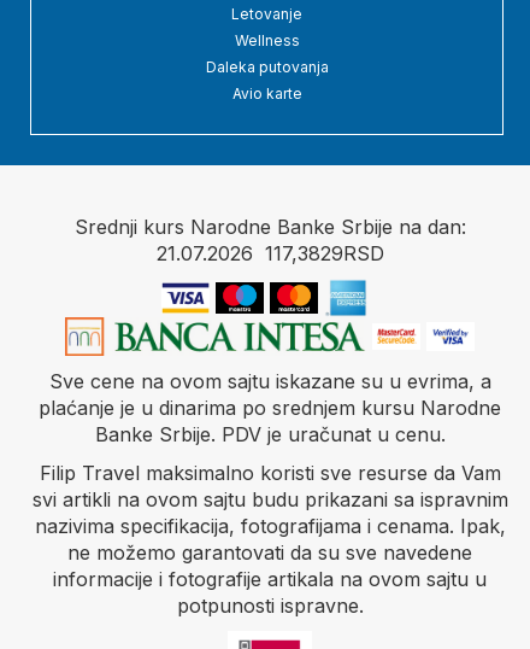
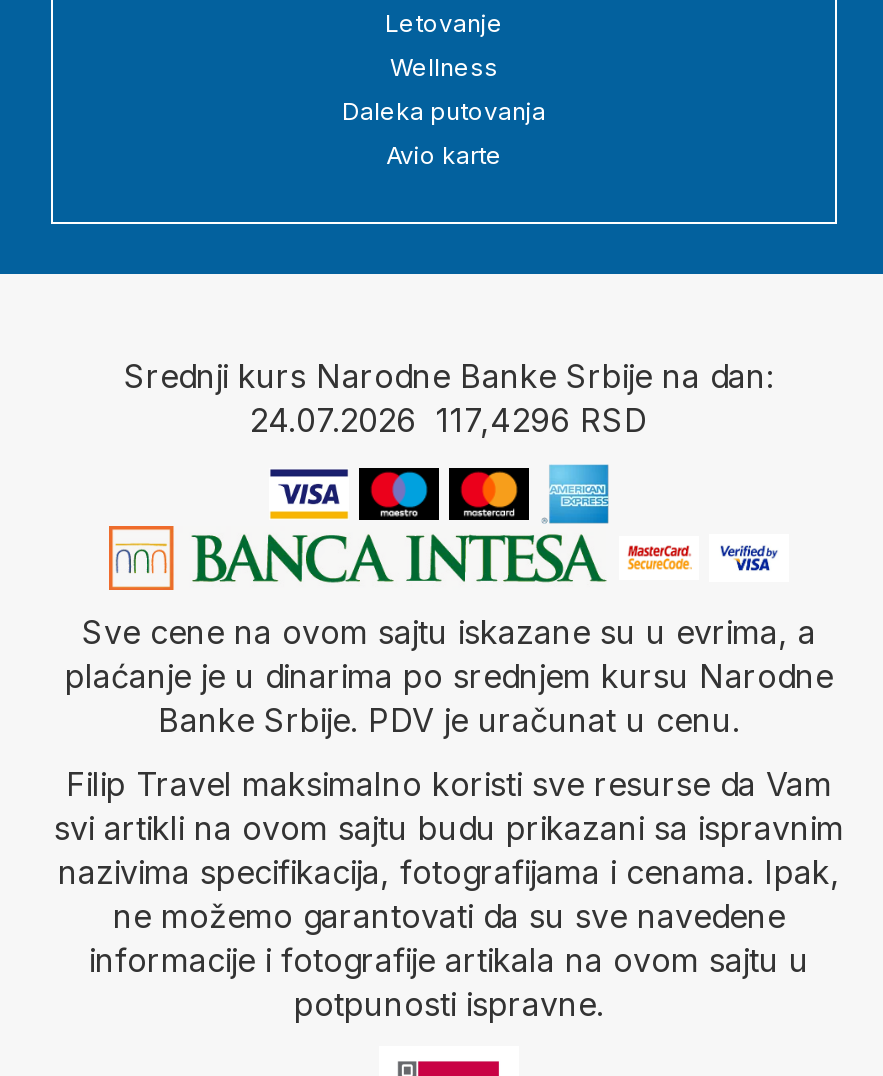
- 21.07.2026 117,3829 RSD
+ 24.07.2026 117,4296 RSD
